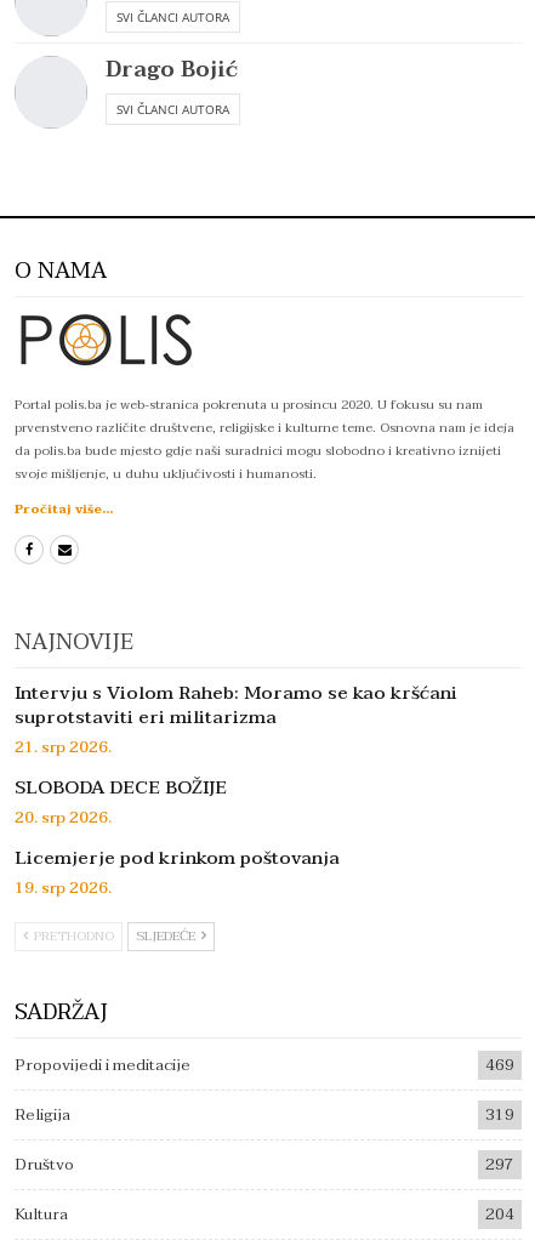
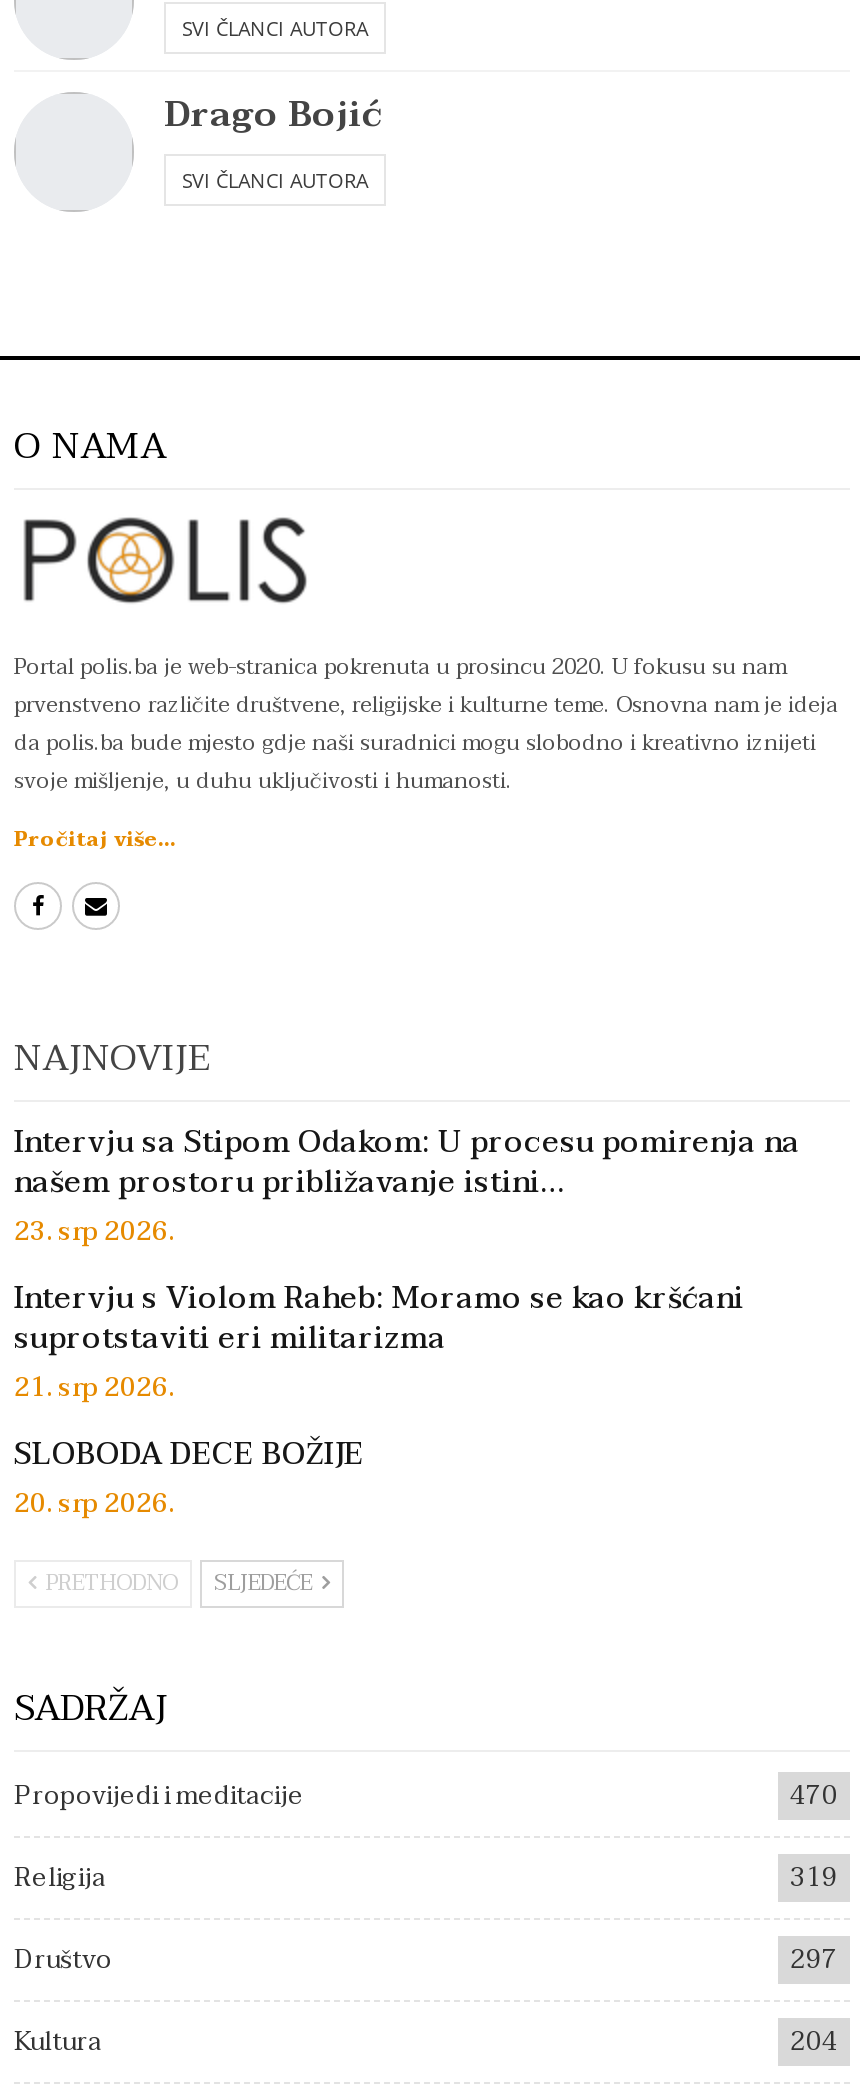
+ Intervju sa Stipom Odakom: U procesu pomirenja na
+ našem prostoru približavanje istini…
+ 23. srp 2026.

moved down: Intervju s Violom Raheb: Moramo se kao kršćani | suprotstaviti eri militarizma | 21. srp 2026. | SLOBODA DECE BOŽIJE | 20. srp 2026.

- Licemjerje pod krinkom poštovanja
- 19. srp 2026.

- 469
+ 470
